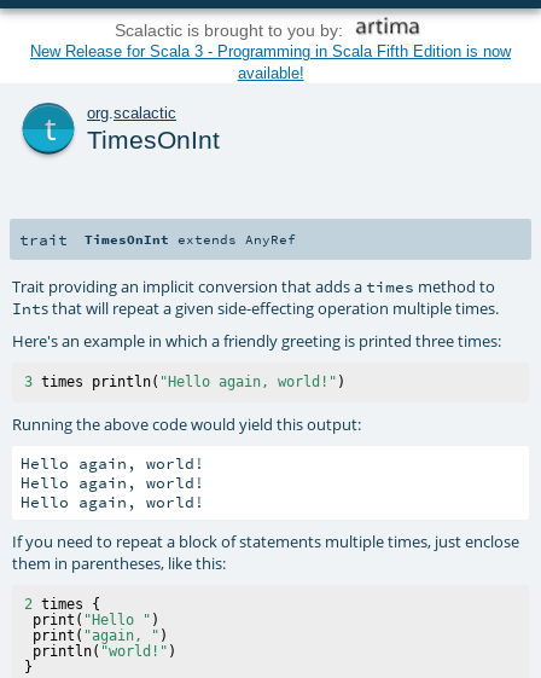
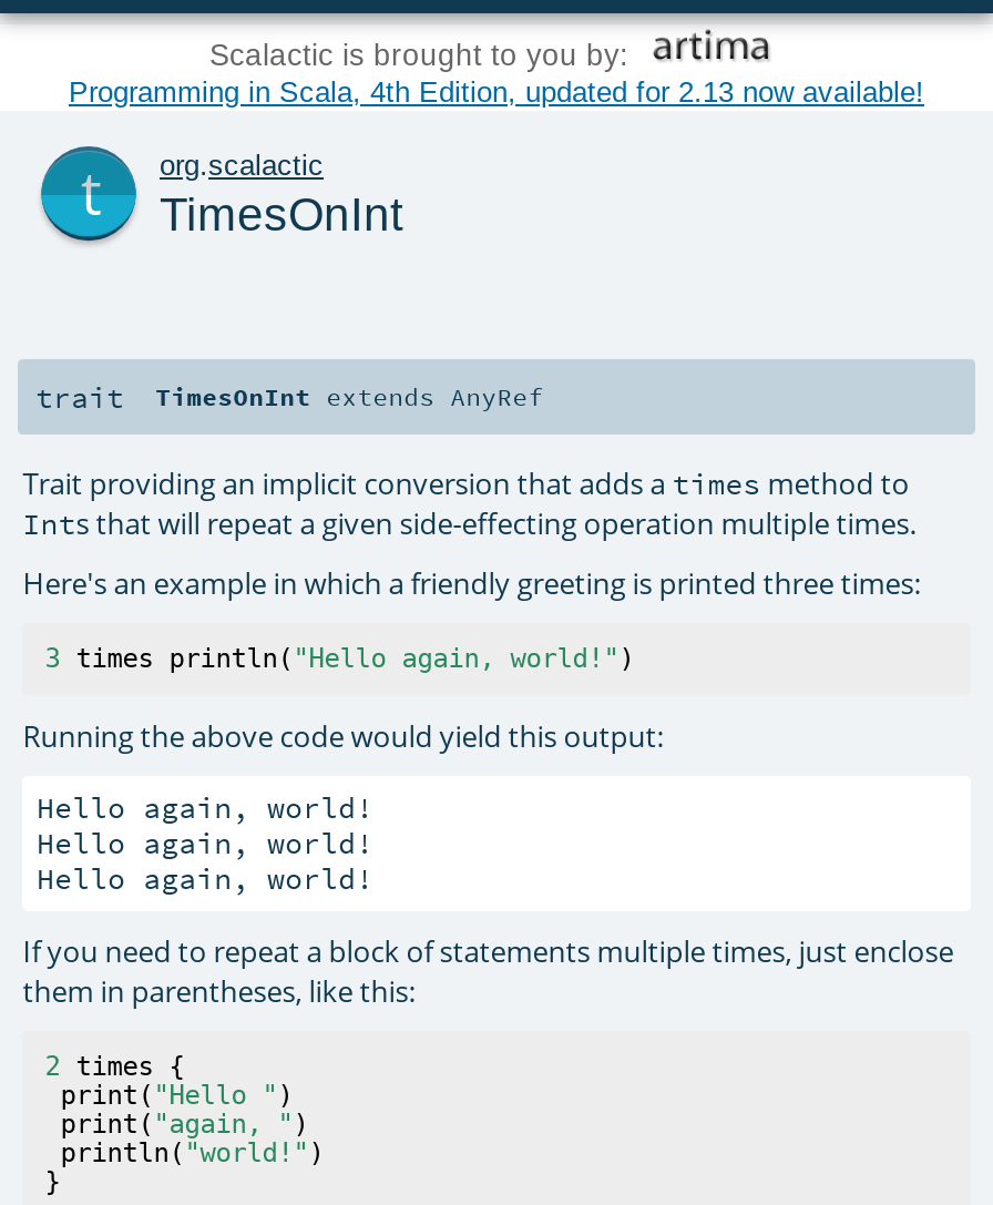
- New Release for Scala 3 - Programming in Scala Fifth Edition is now
- available!
+ Programming in Scala, 4th Edition, updated for 2.13 now available!
